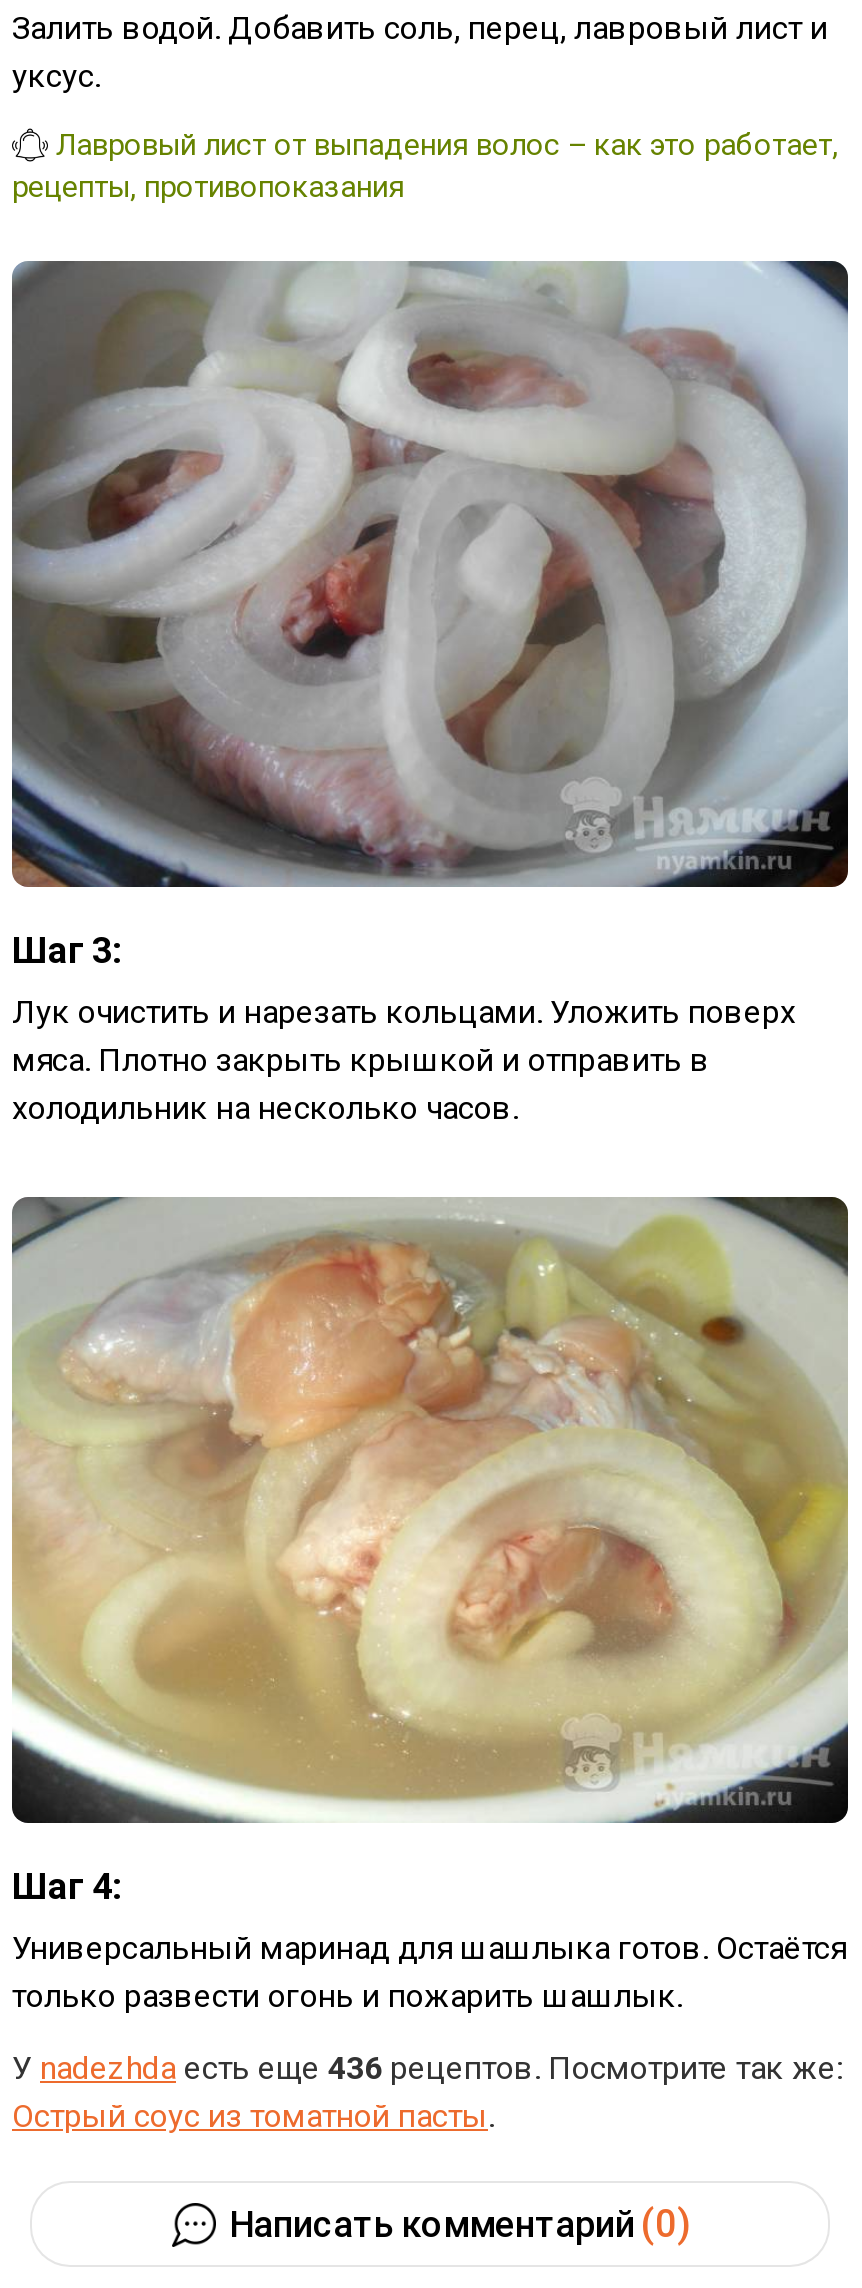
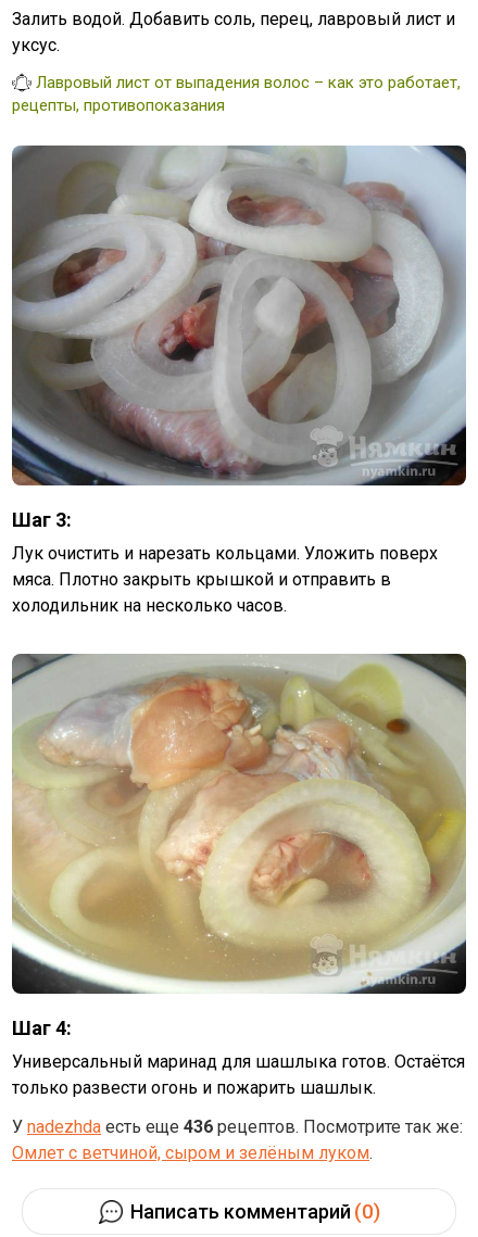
- Острый соус из томатной пасты.
+ Омлет с ветчиной, сыром и зелёным луком.
